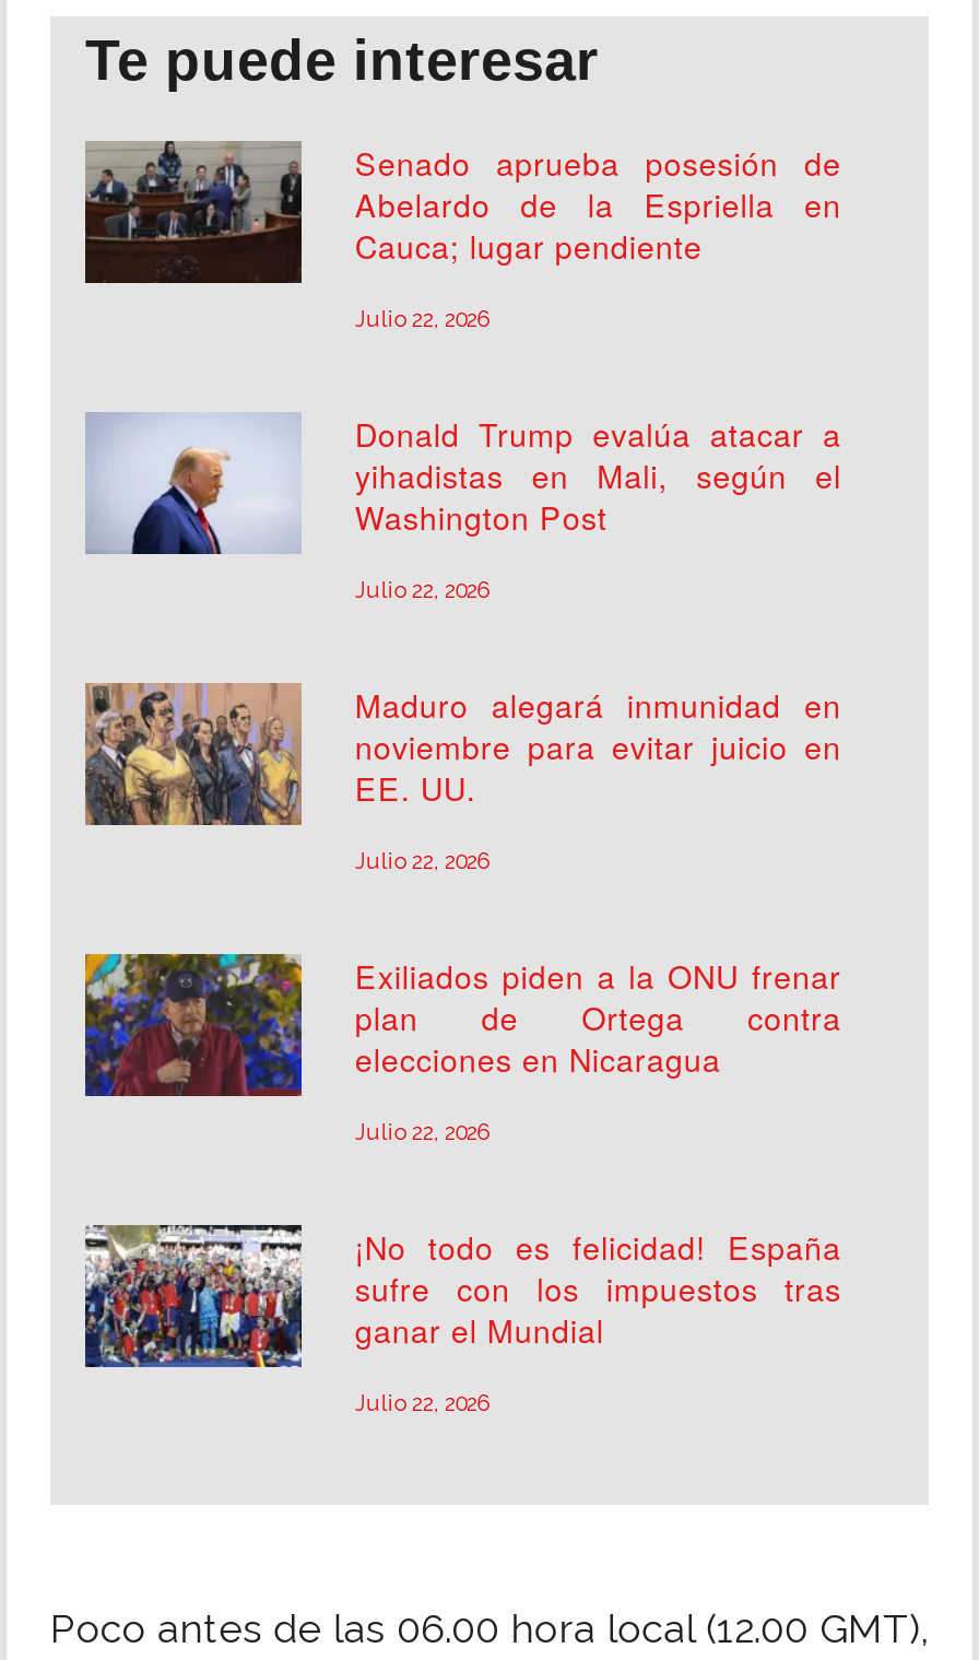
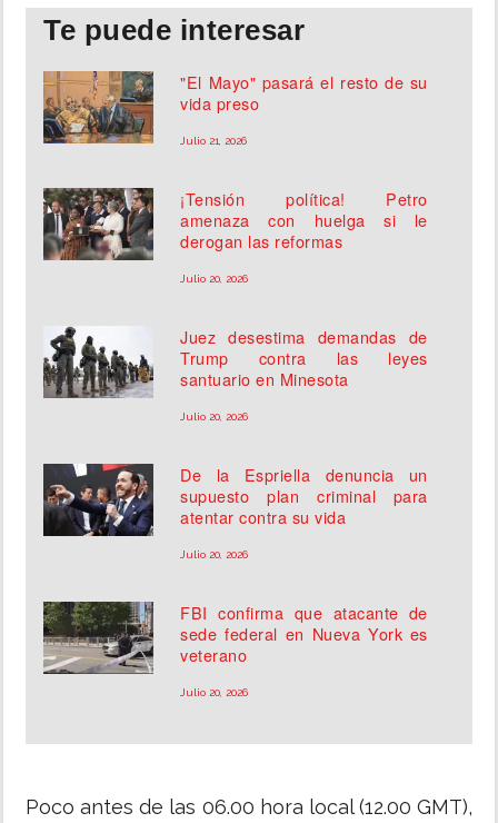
- [image]
- Senado aprueba posesión de
- Abelardo de la Espriella en
- Cauca; lugar pendiente
+ [image]
+ "El Mayo" pasará el resto de su
+ vida preso

- Julio 22, 2026
+ Julio 21, 2026

- [image]
- Donald Trump evalúa atacar a
- yihadistas en Mali, según el
- Washington Post
+ [image]
+ ¡Tensión política! Petro
+ amenaza con huelga si le
+ derogan las reformas

- Julio 22, 2026
+ Julio 20, 2026

- [image]
- Maduro alegará inmunidad en
- noviembre para evitar juicio en
- EE. UU.
+ [image]
+ Juez desestima demandas de
+ Trump contra las leyes
+ santuario en Minesota

- Julio 22, 2026
+ Julio 20, 2026

- [image]
- Exiliados piden a la ONU frenar
- plan de Ortega contra
- elecciones en Nicaragua
+ [image]
+ De la Espriella denuncia un
+ supuesto plan criminal para
+ atentar contra su vida

- Julio 22, 2026
+ Julio 20, 2026

- [image]
- ¡No todo es felicidad! España
- sufre con los impuestos tras
- ganar el Mundial
+ [image]
+ FBI confirma que atacante de
+ sede federal en Nueva York es
+ veterano

- Julio 22, 2026
+ Julio 20, 2026
